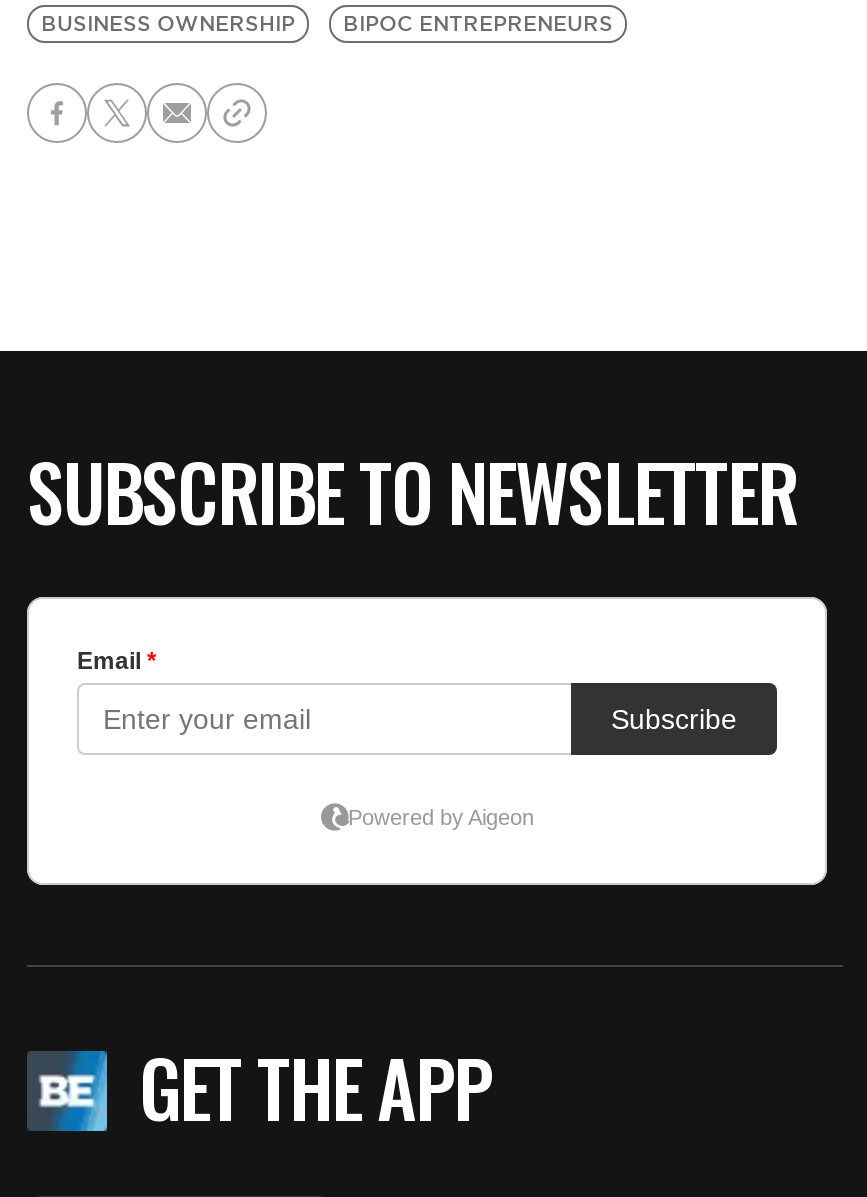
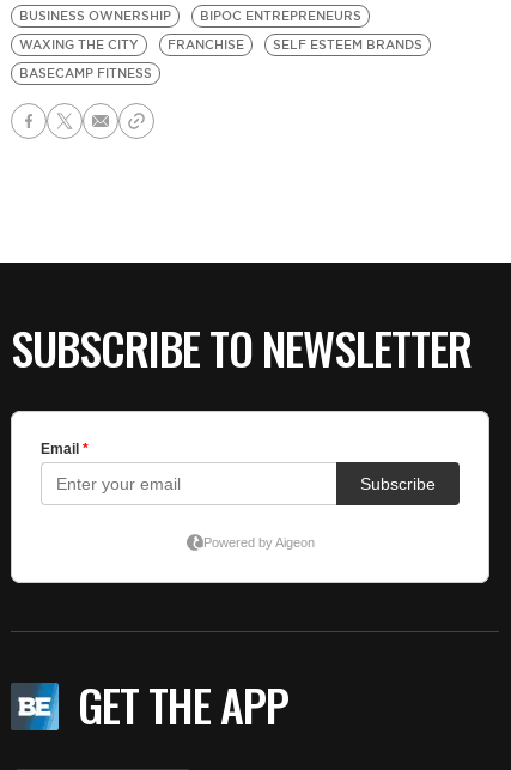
+ WAXING THE CITY
+ FRANCHISE
+ SELF ESTEEM BRANDS
+ BASECAMP FITNESS
